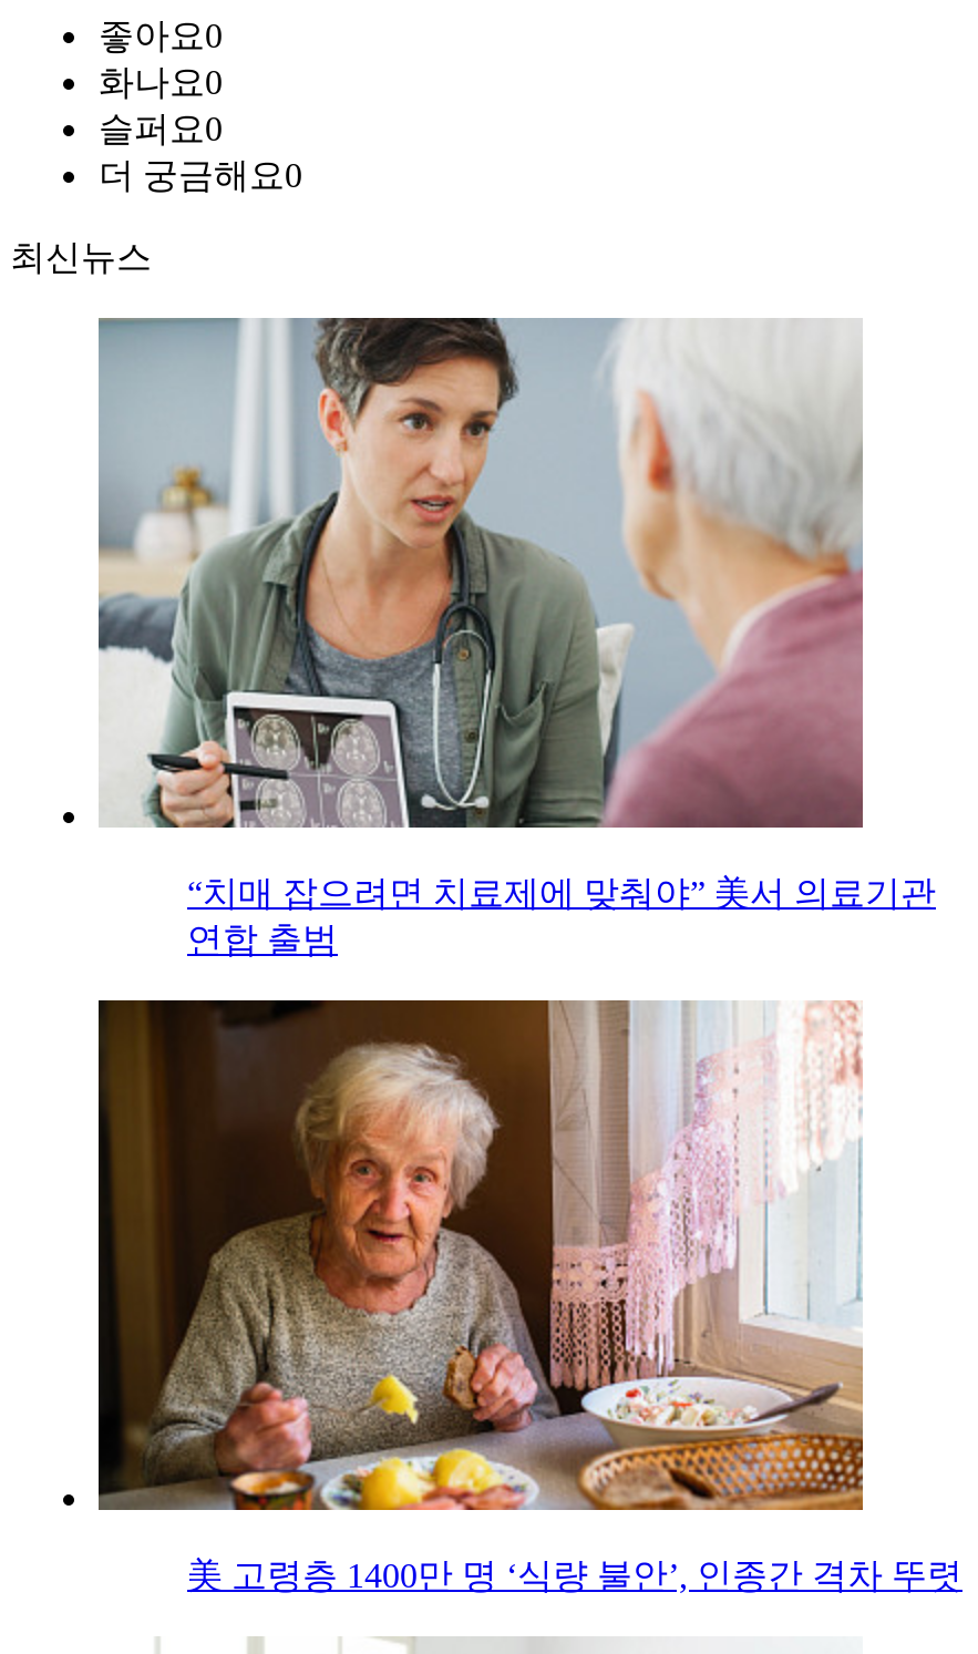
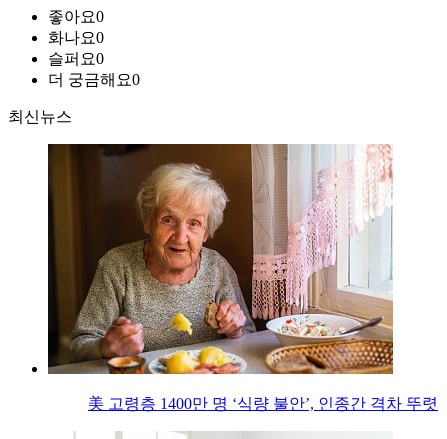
- [image]
- “치매 잡으려면 치료제에 맞춰야” 美서 의료기관
- 연합 출범
